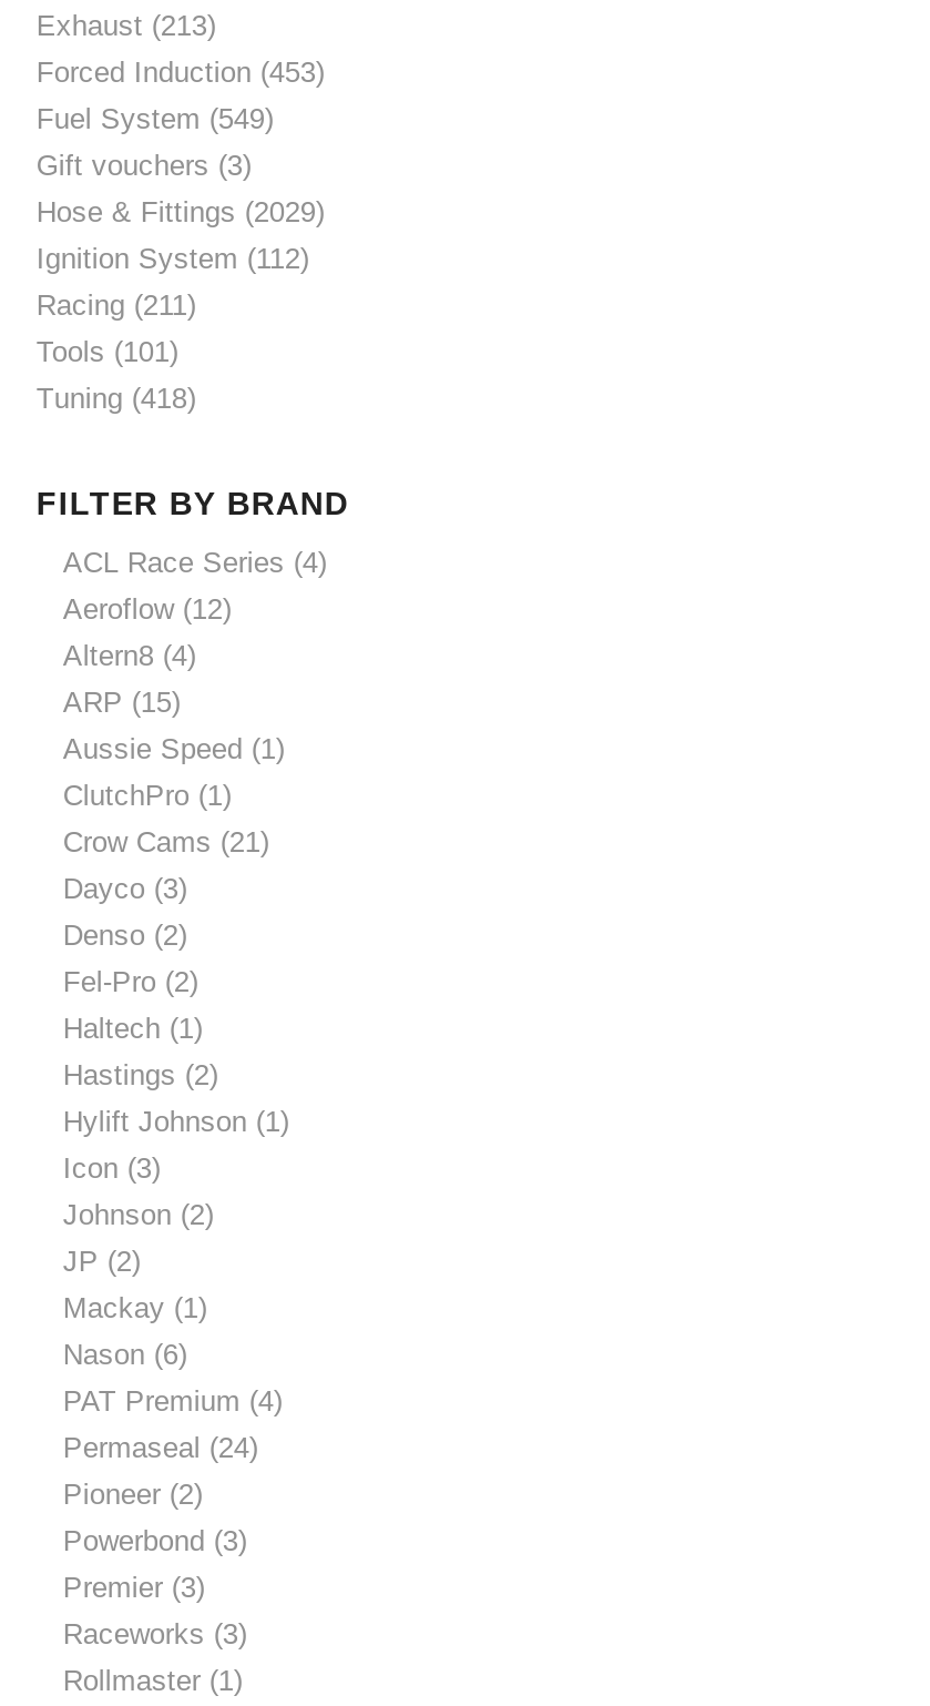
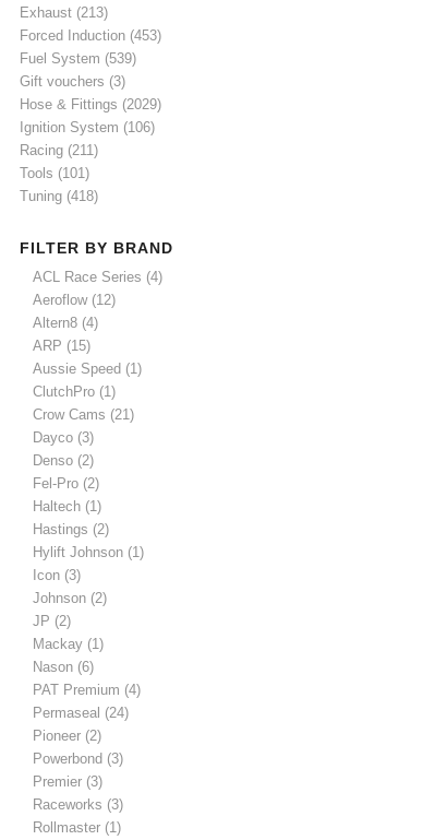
- Fuel System (549)
+ Fuel System (539)

- Ignition System (112)
+ Ignition System (106)
